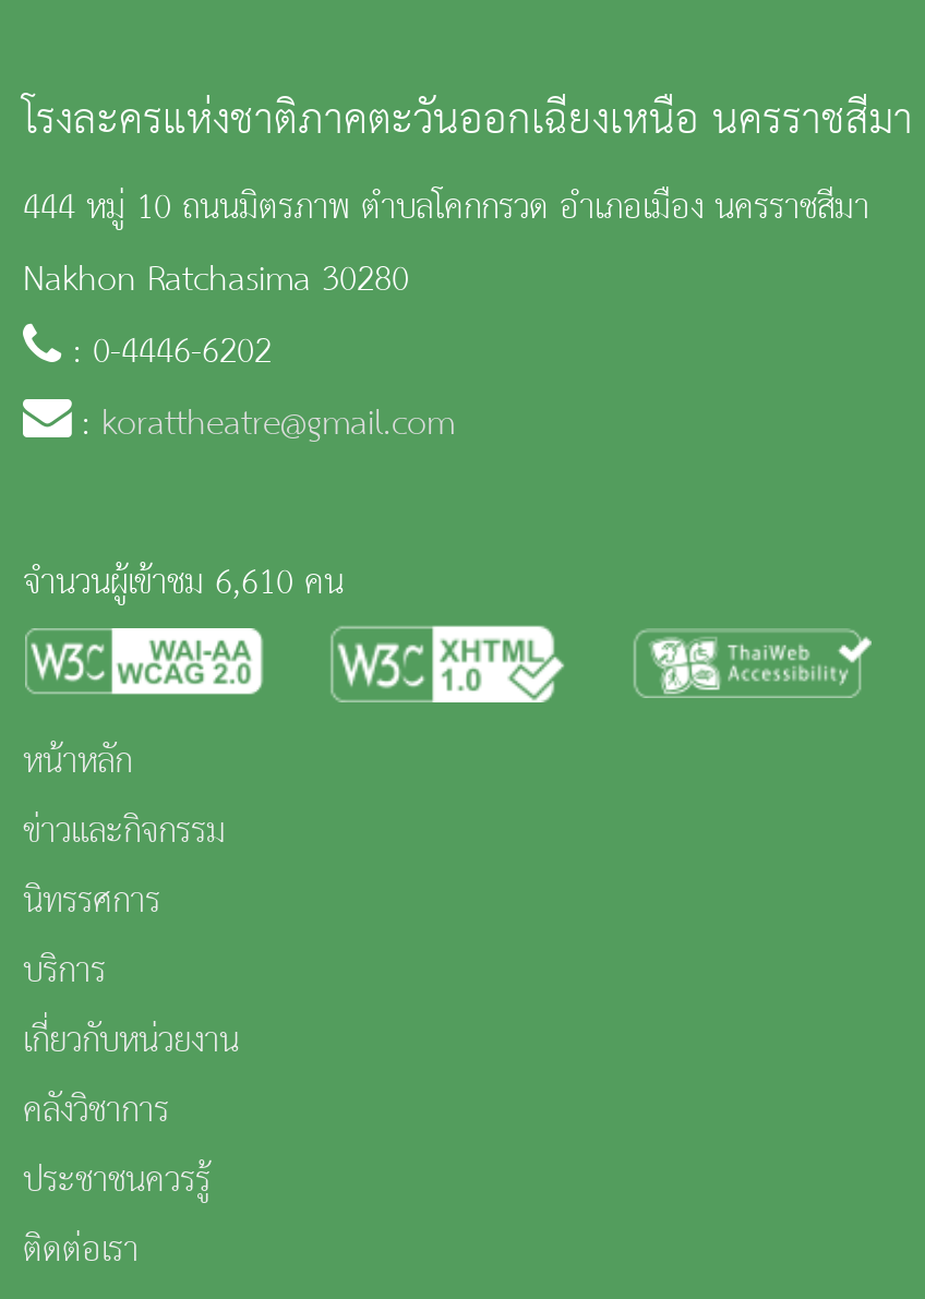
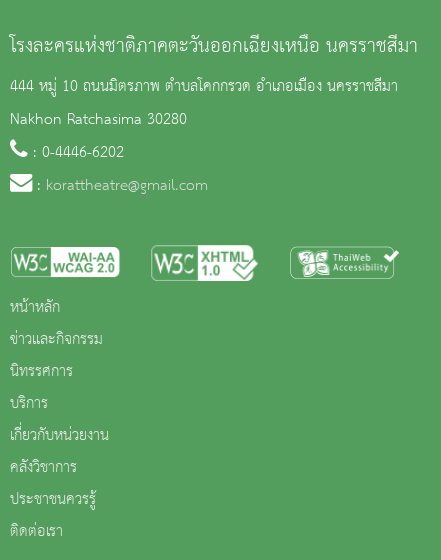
- จำนวนผู้เข้าชม 6,610 คน
